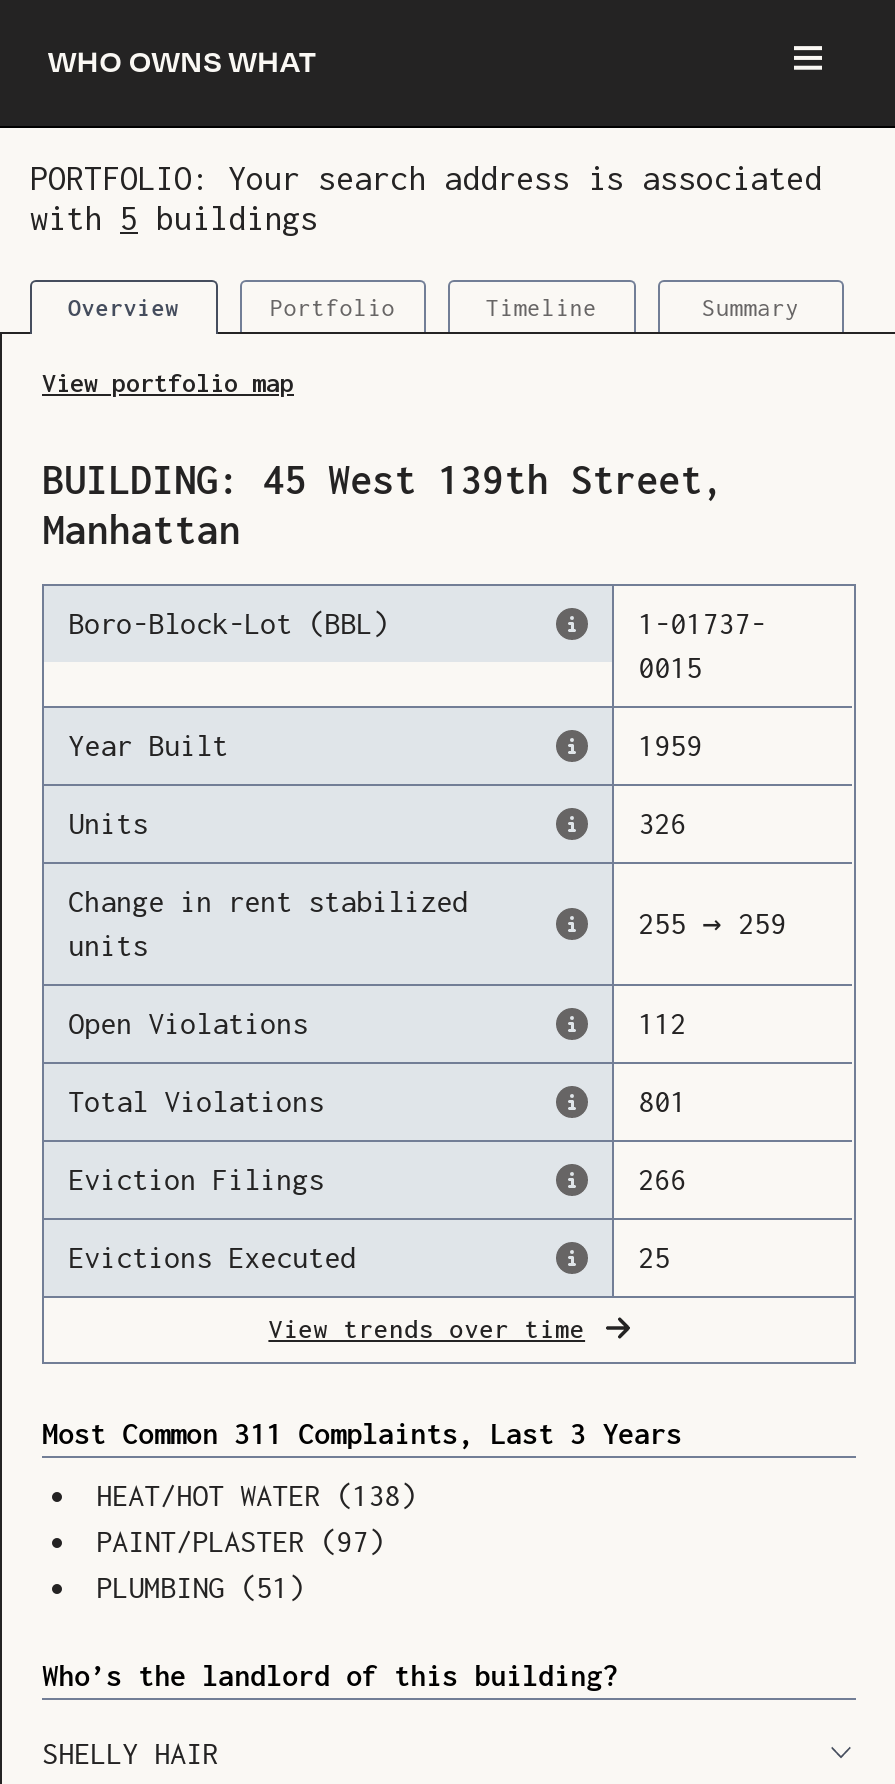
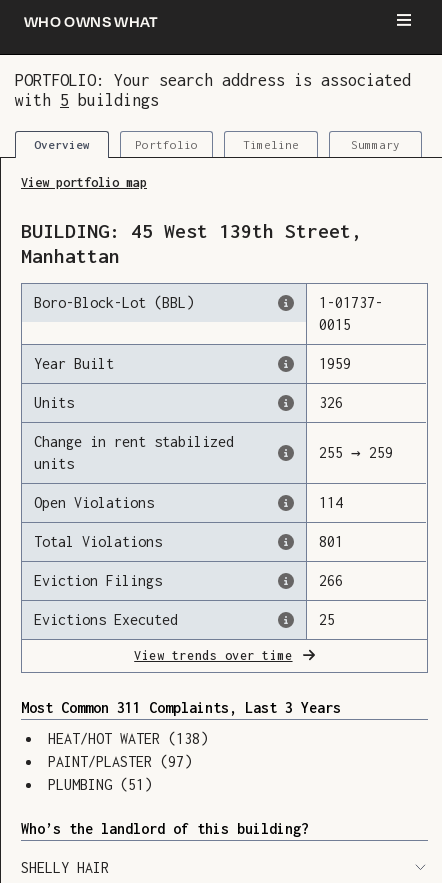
- 112
+ 114
